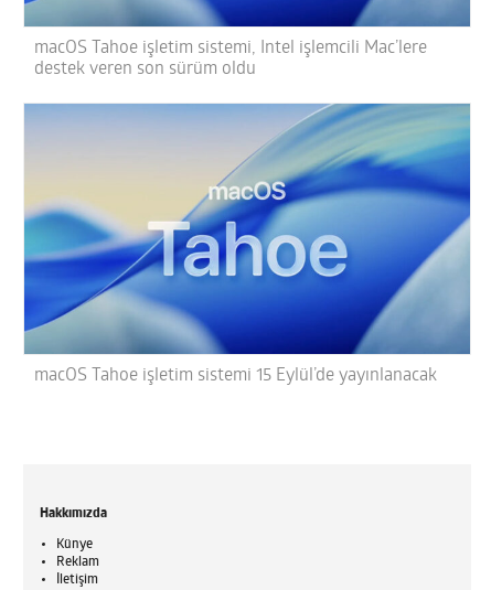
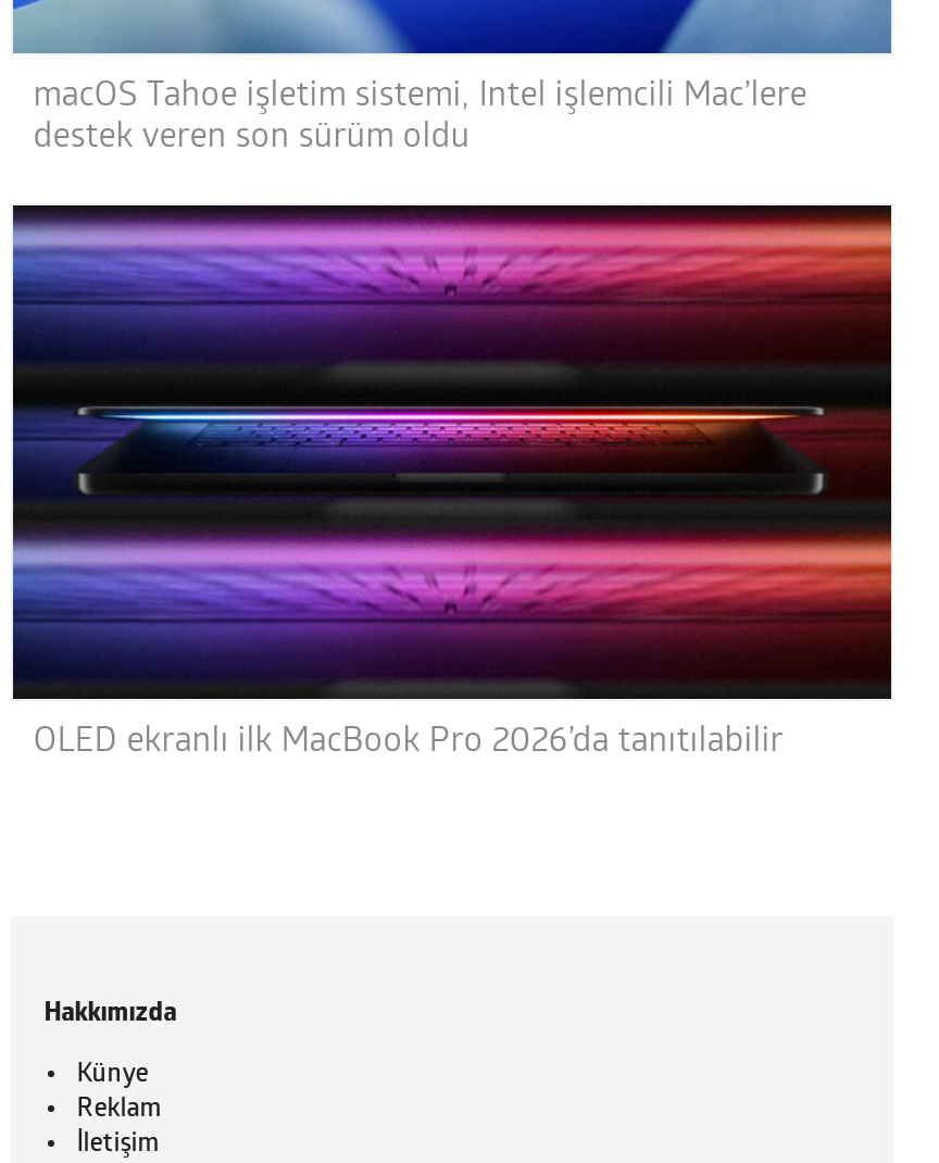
- [image]
- macOS Tahoe işletim sistemi 15 Eylül’de yayınlanacak
+ [image]
+ OLED ekranlı ilk MacBook Pro 2026’da tanıtılabilir
